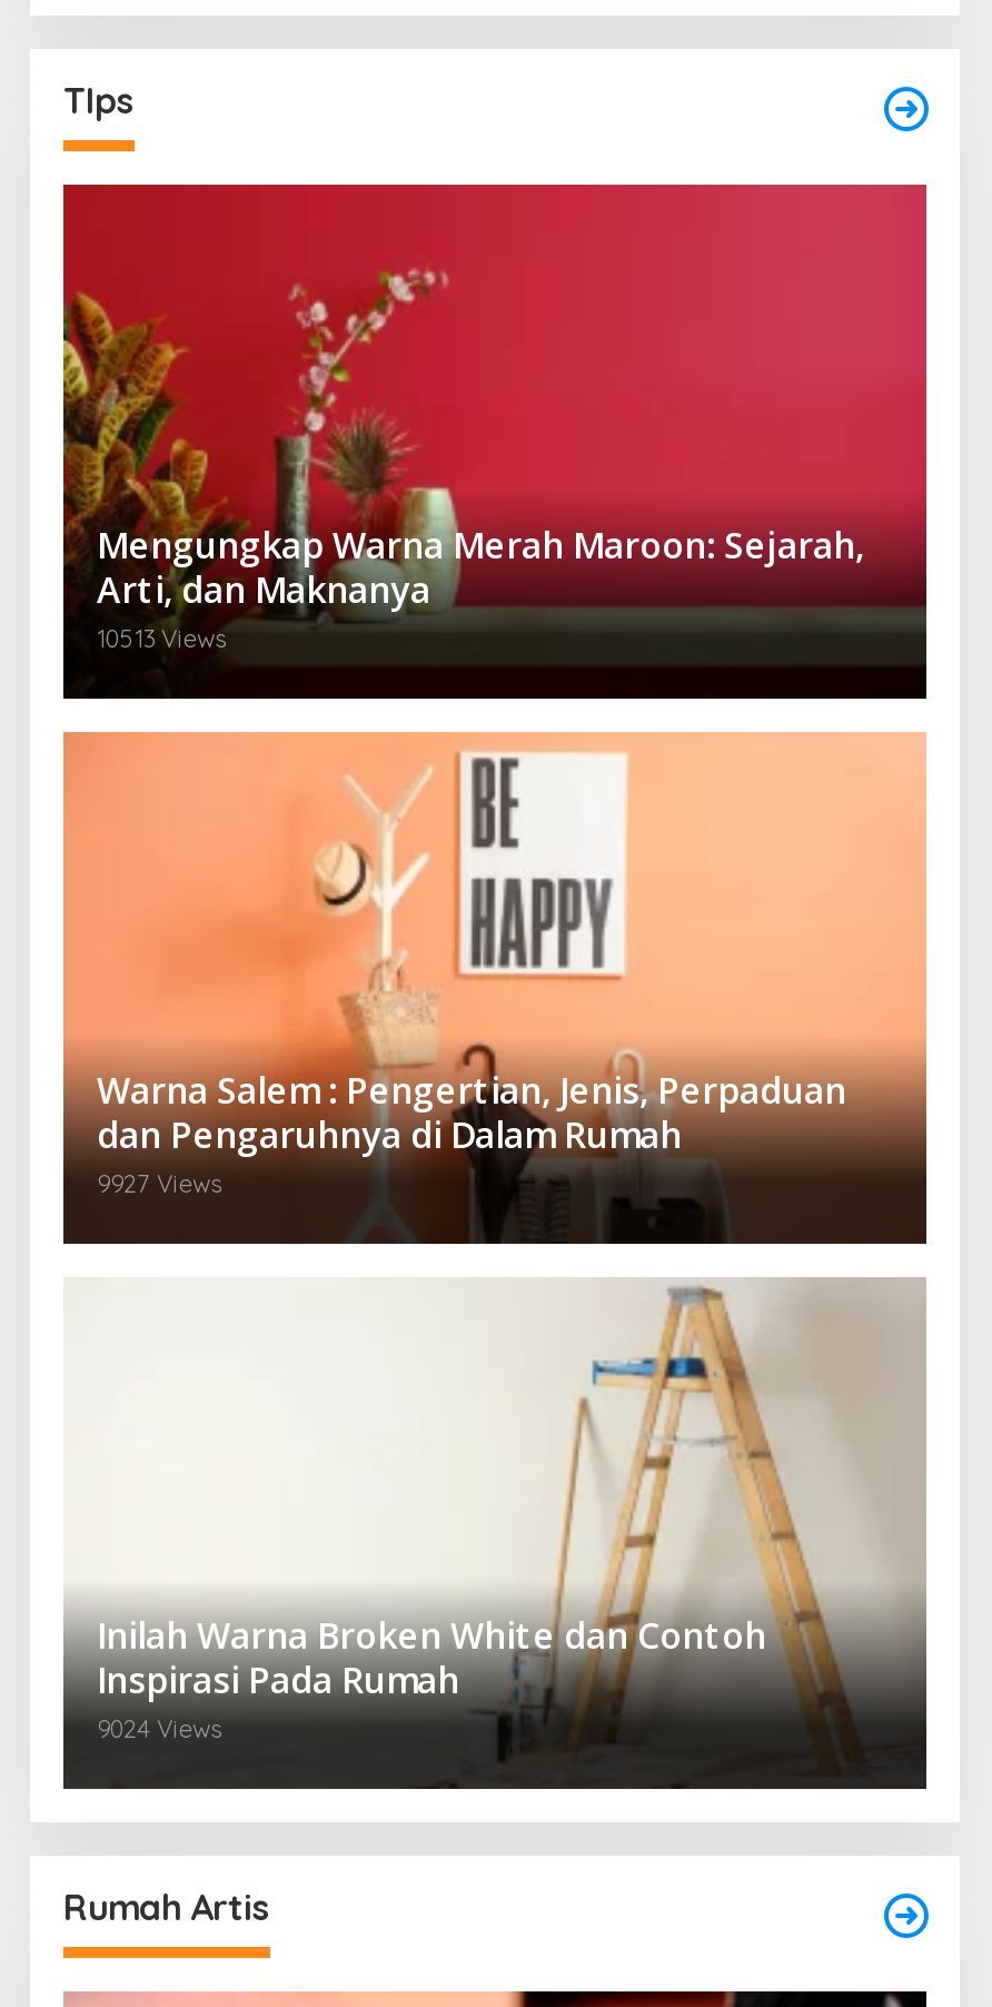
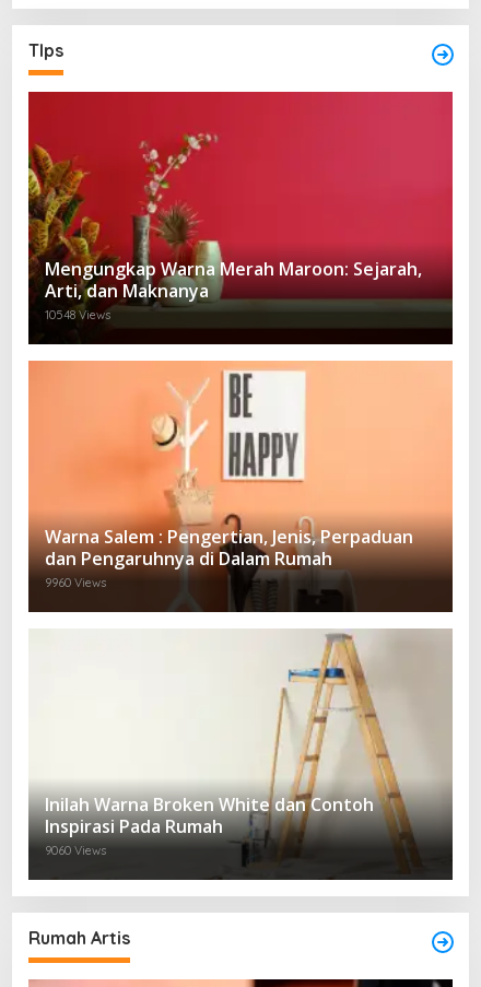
- 10513 Views
+ 10548 Views

- 9927 Views
+ 9960 Views

- 9024 Views
+ 9060 Views
